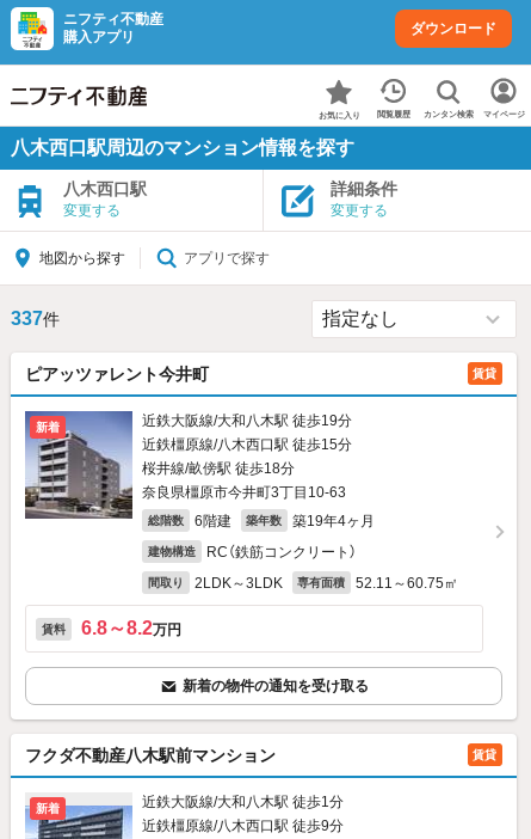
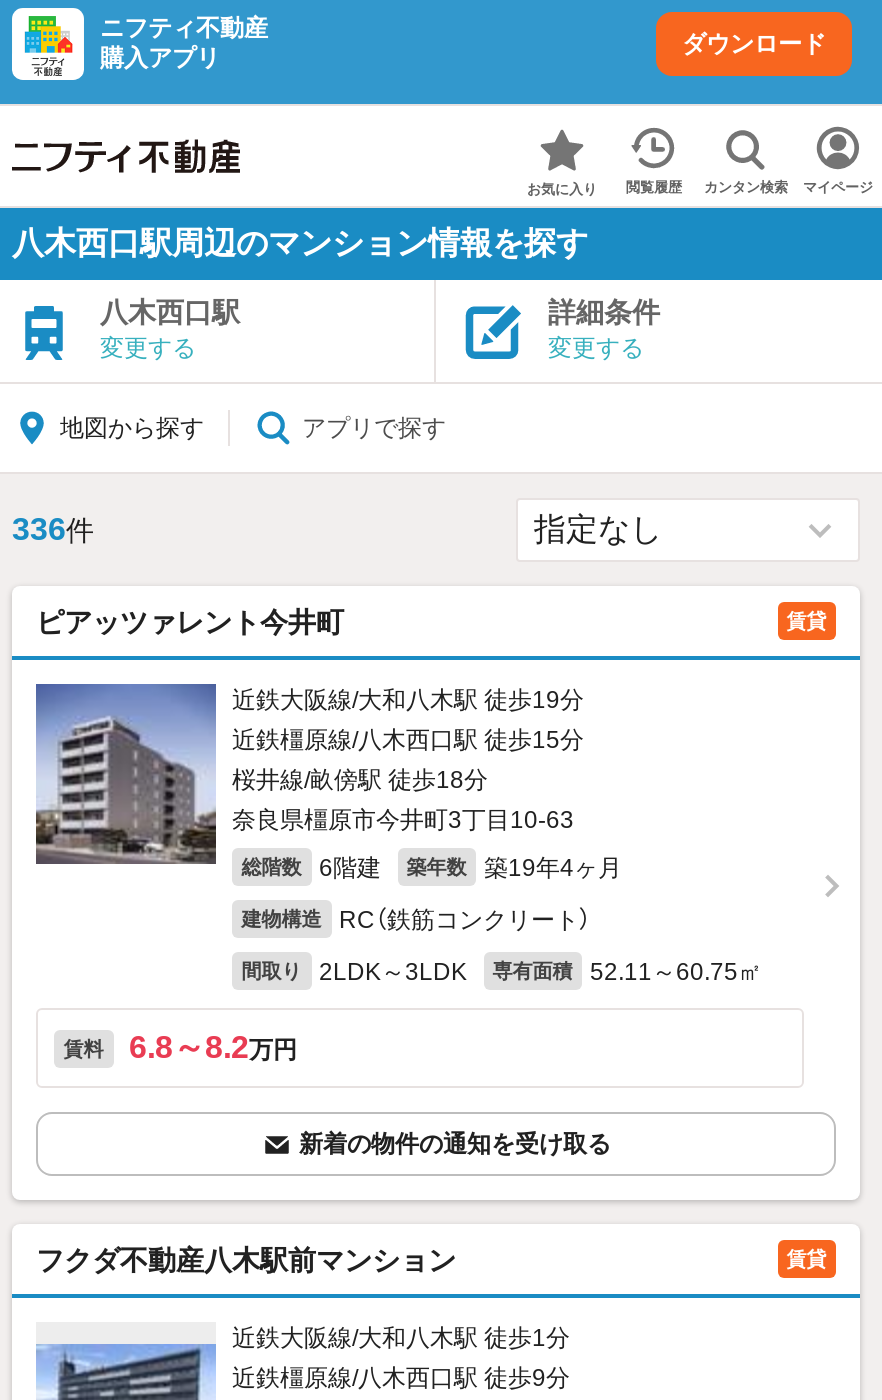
- 337件
+ 336件

- 新着

- 新着
